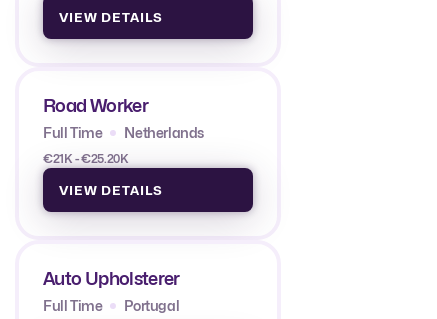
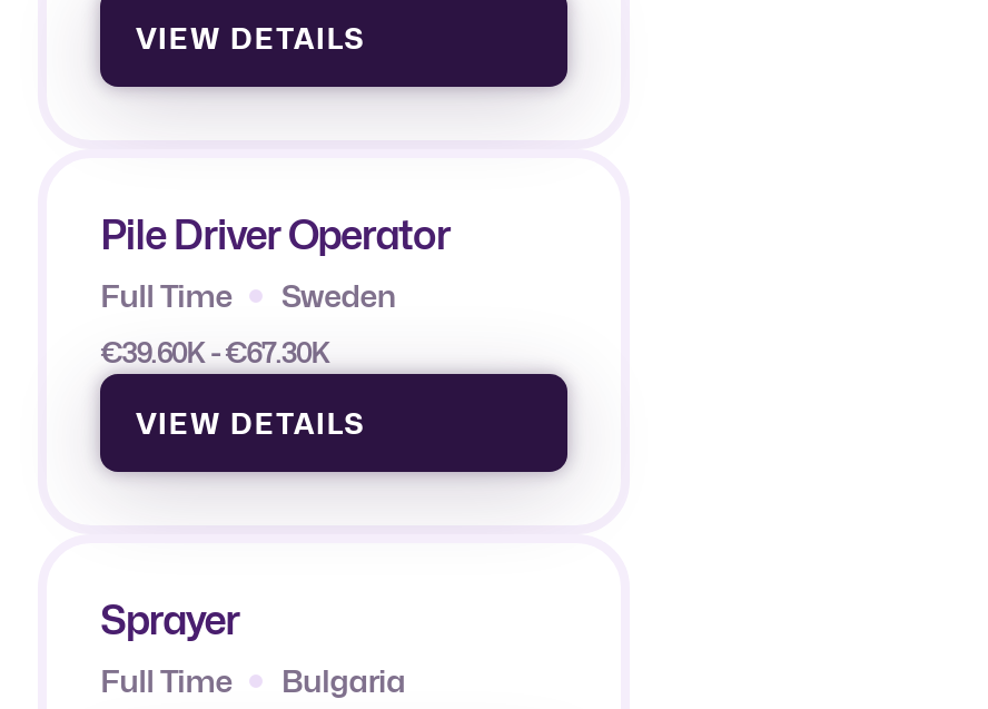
- Road Worker
+ Pile Driver Operator

- Netherlands
+ Sweden

- €21K - €25.20K
+ €39.60K - €67.30K

- Auto Upholsterer
+ Sprayer

- Portugal
+ Bulgaria
